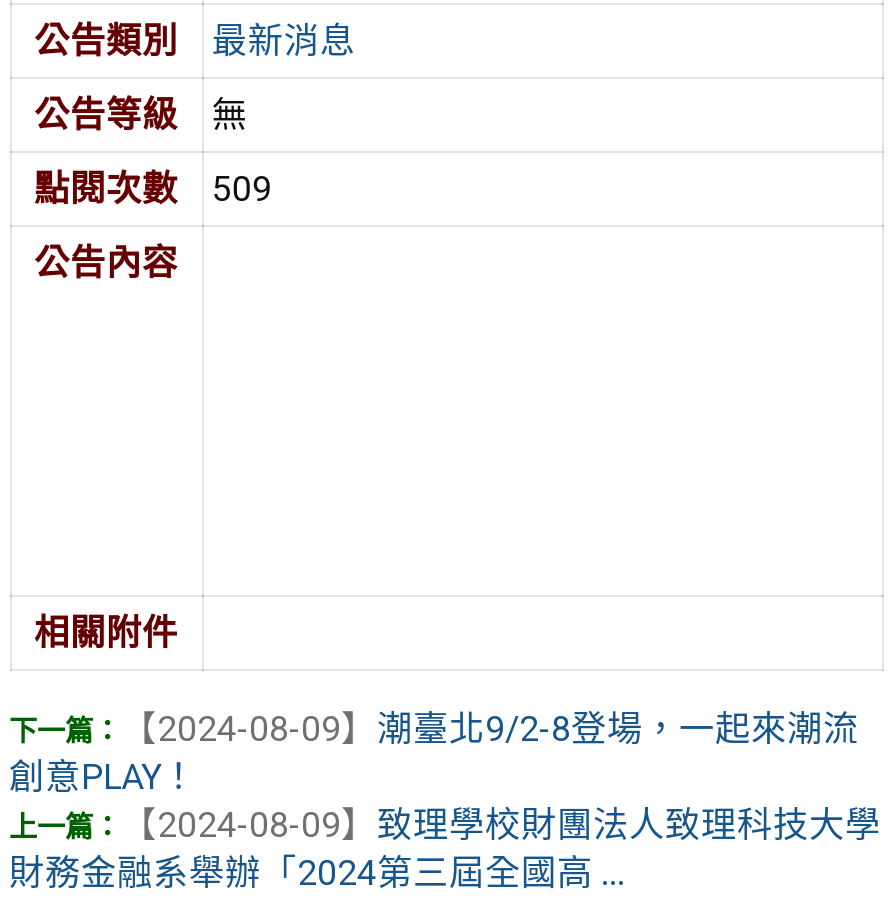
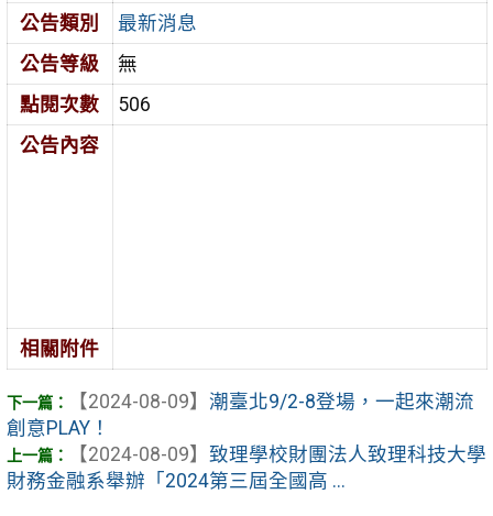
- 點閱次數 509
+ 點閱次數 506
